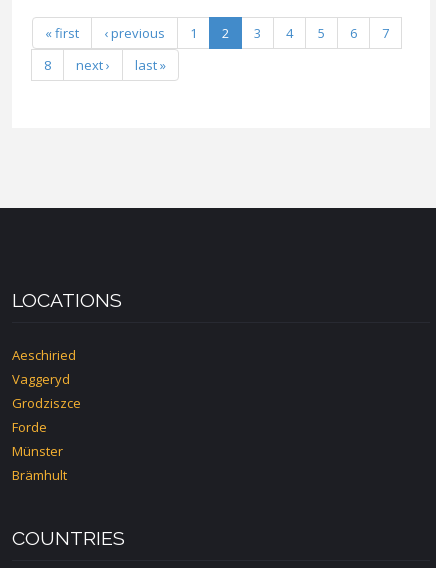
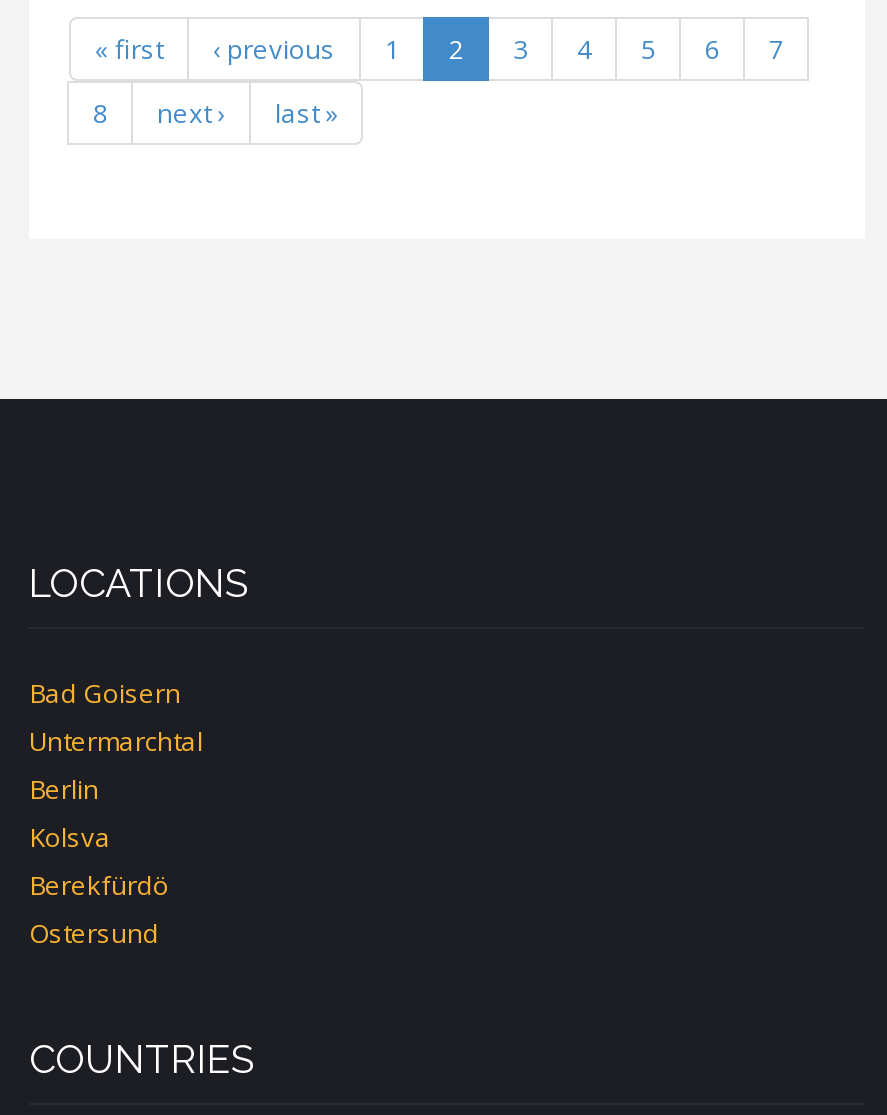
- Aeschiried
- Vaggeryd
- Grodziszce
- Forde
- Münster
- Brämhult
+ Bad Goisern
+ Untermarchtal
+ Berlin
+ Kolsva
+ Berekfürdö
+ Ostersund
